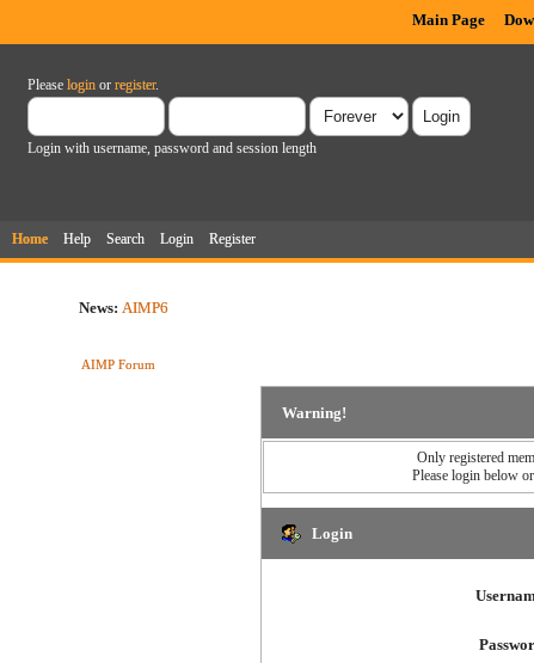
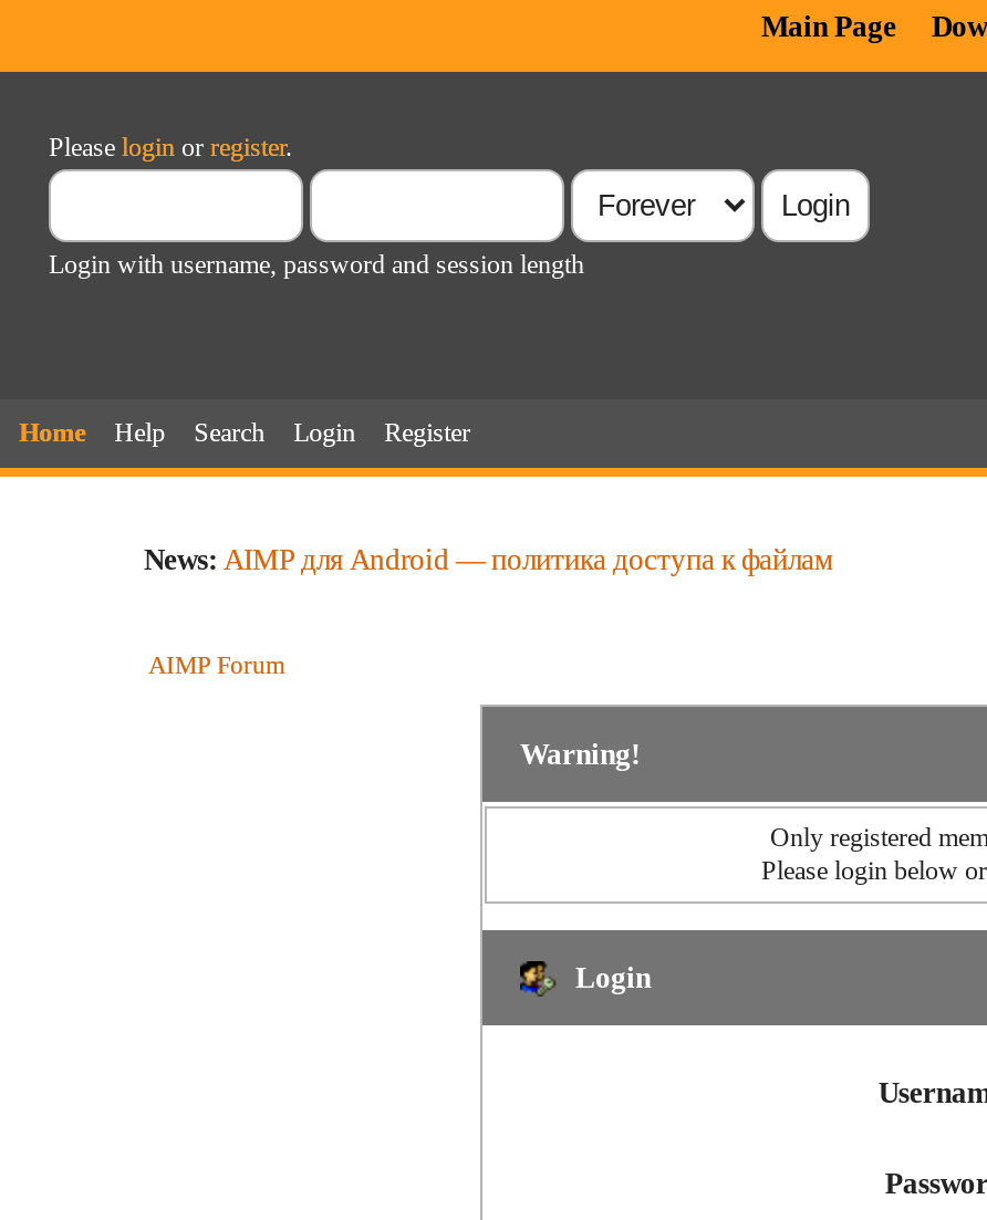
- News: AIMP6
+ News: AIMP для Android — политика доступа к файлам
